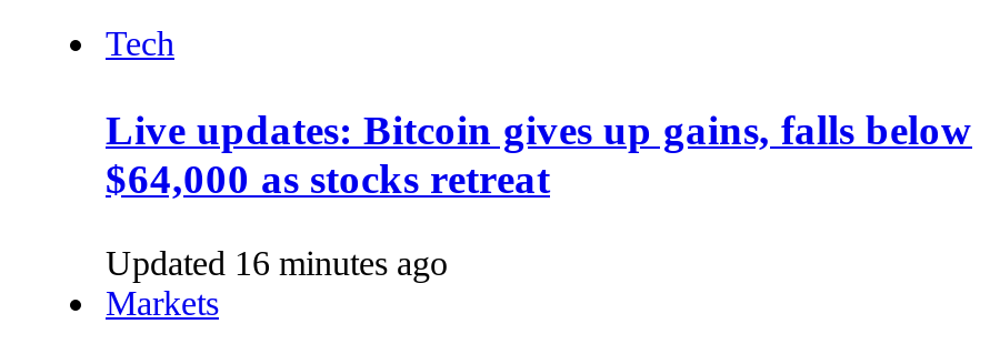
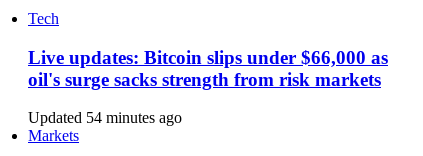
- Live updates: Bitcoin gives up gains, falls below
- $64,000 as stocks retreat
+ Live updates: Bitcoin slips under $66,000 as
+ oil's surge sacks strength from risk markets

- Updated 16 minutes ago
+ Updated 54 minutes ago
